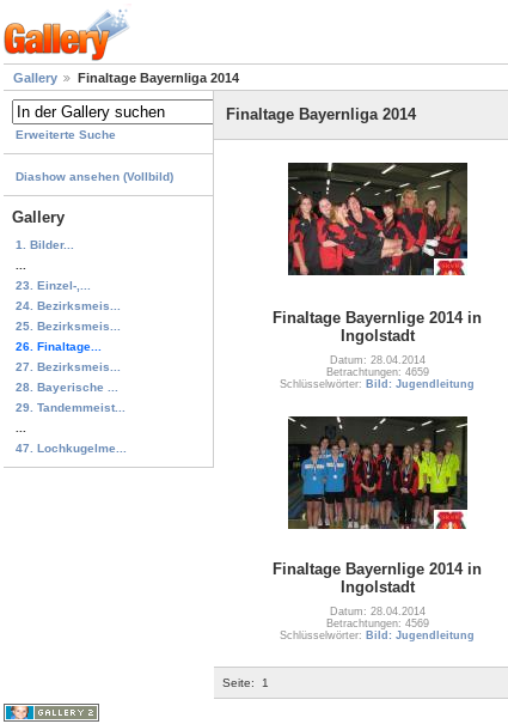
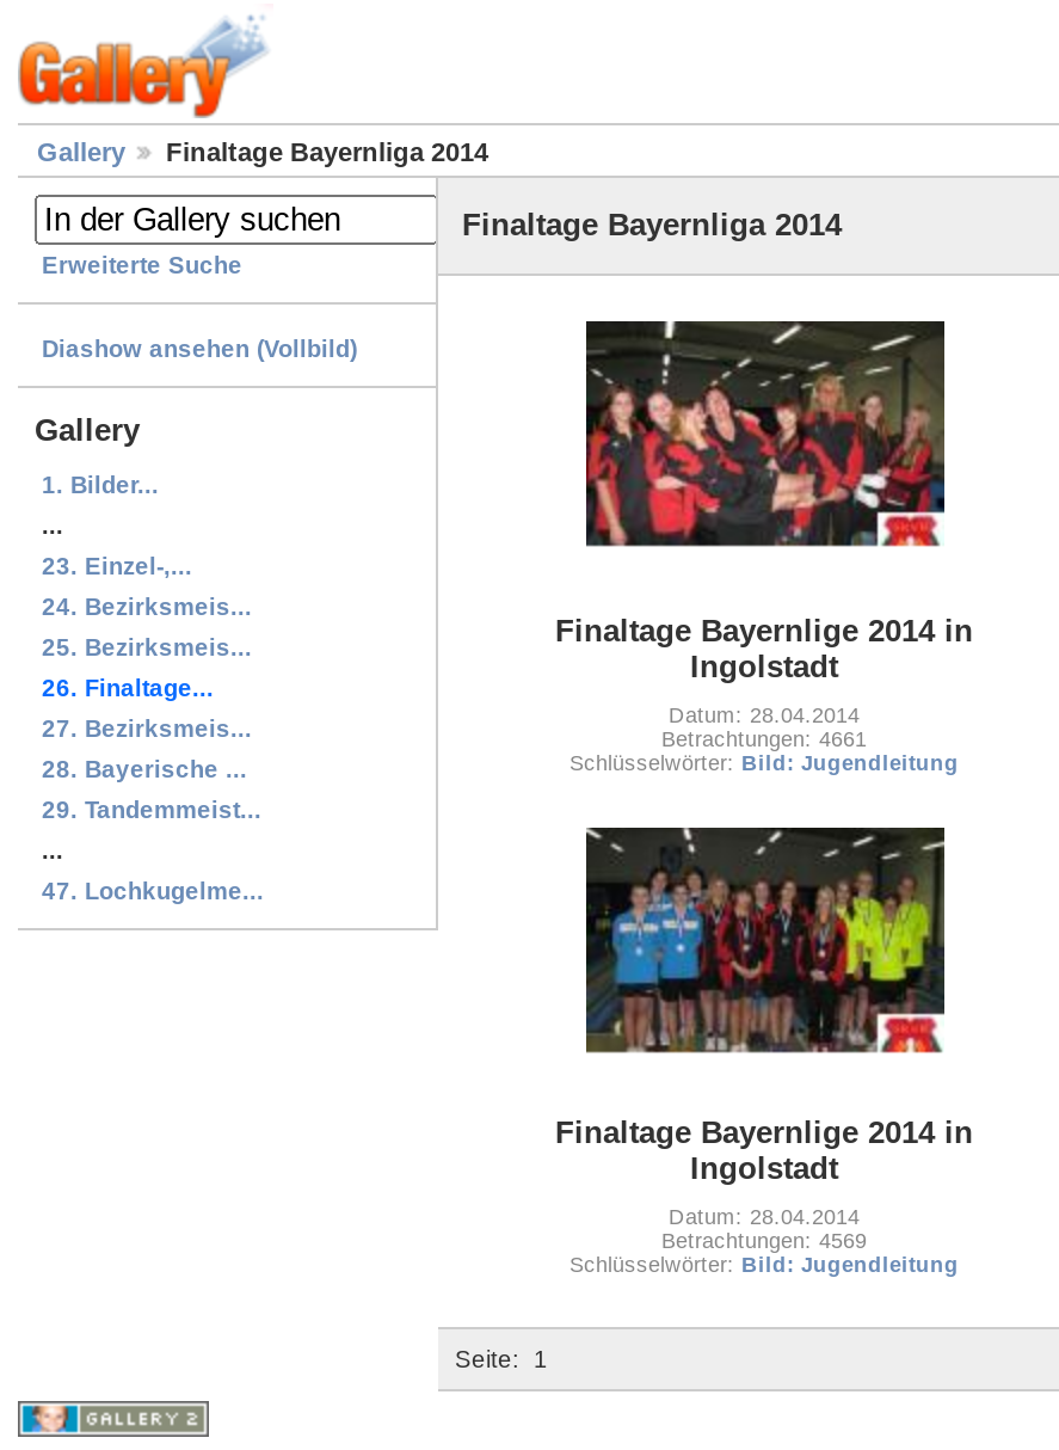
- Betrachtungen: 4659
+ Betrachtungen: 4661
